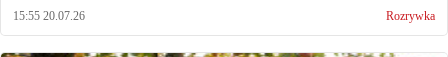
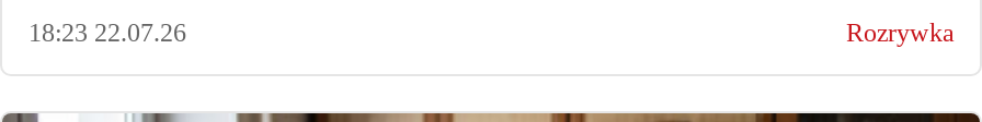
- 15:55 20.07.26
+ 18:23 22.07.26
